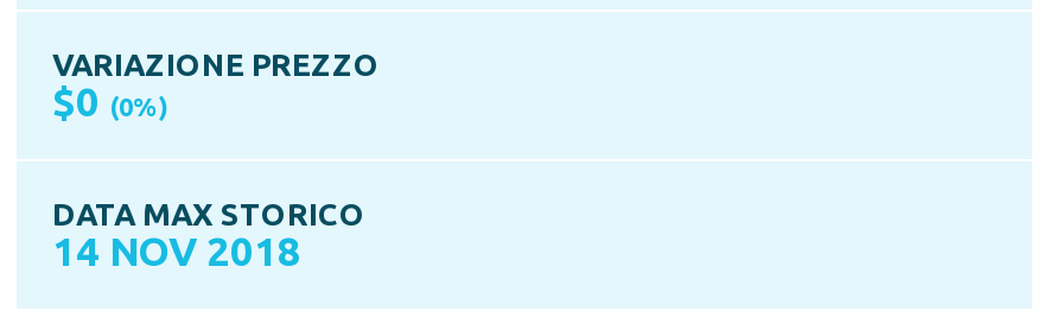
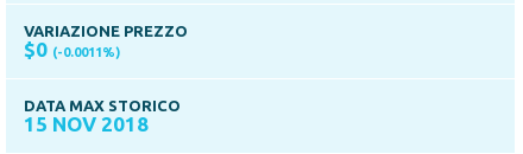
- $0 (0%)
+ $0 (-0.0011%)

- 14 NOV 2018
+ 15 NOV 2018
